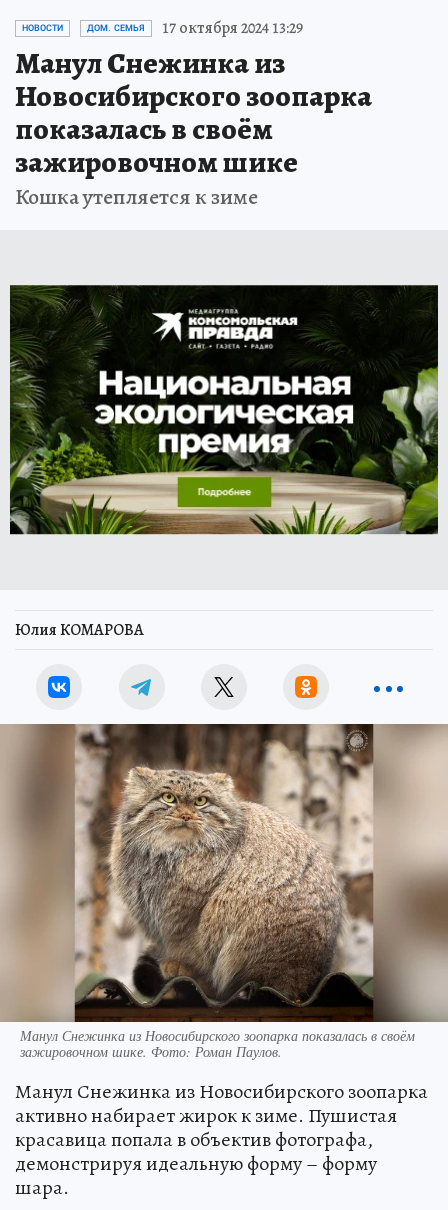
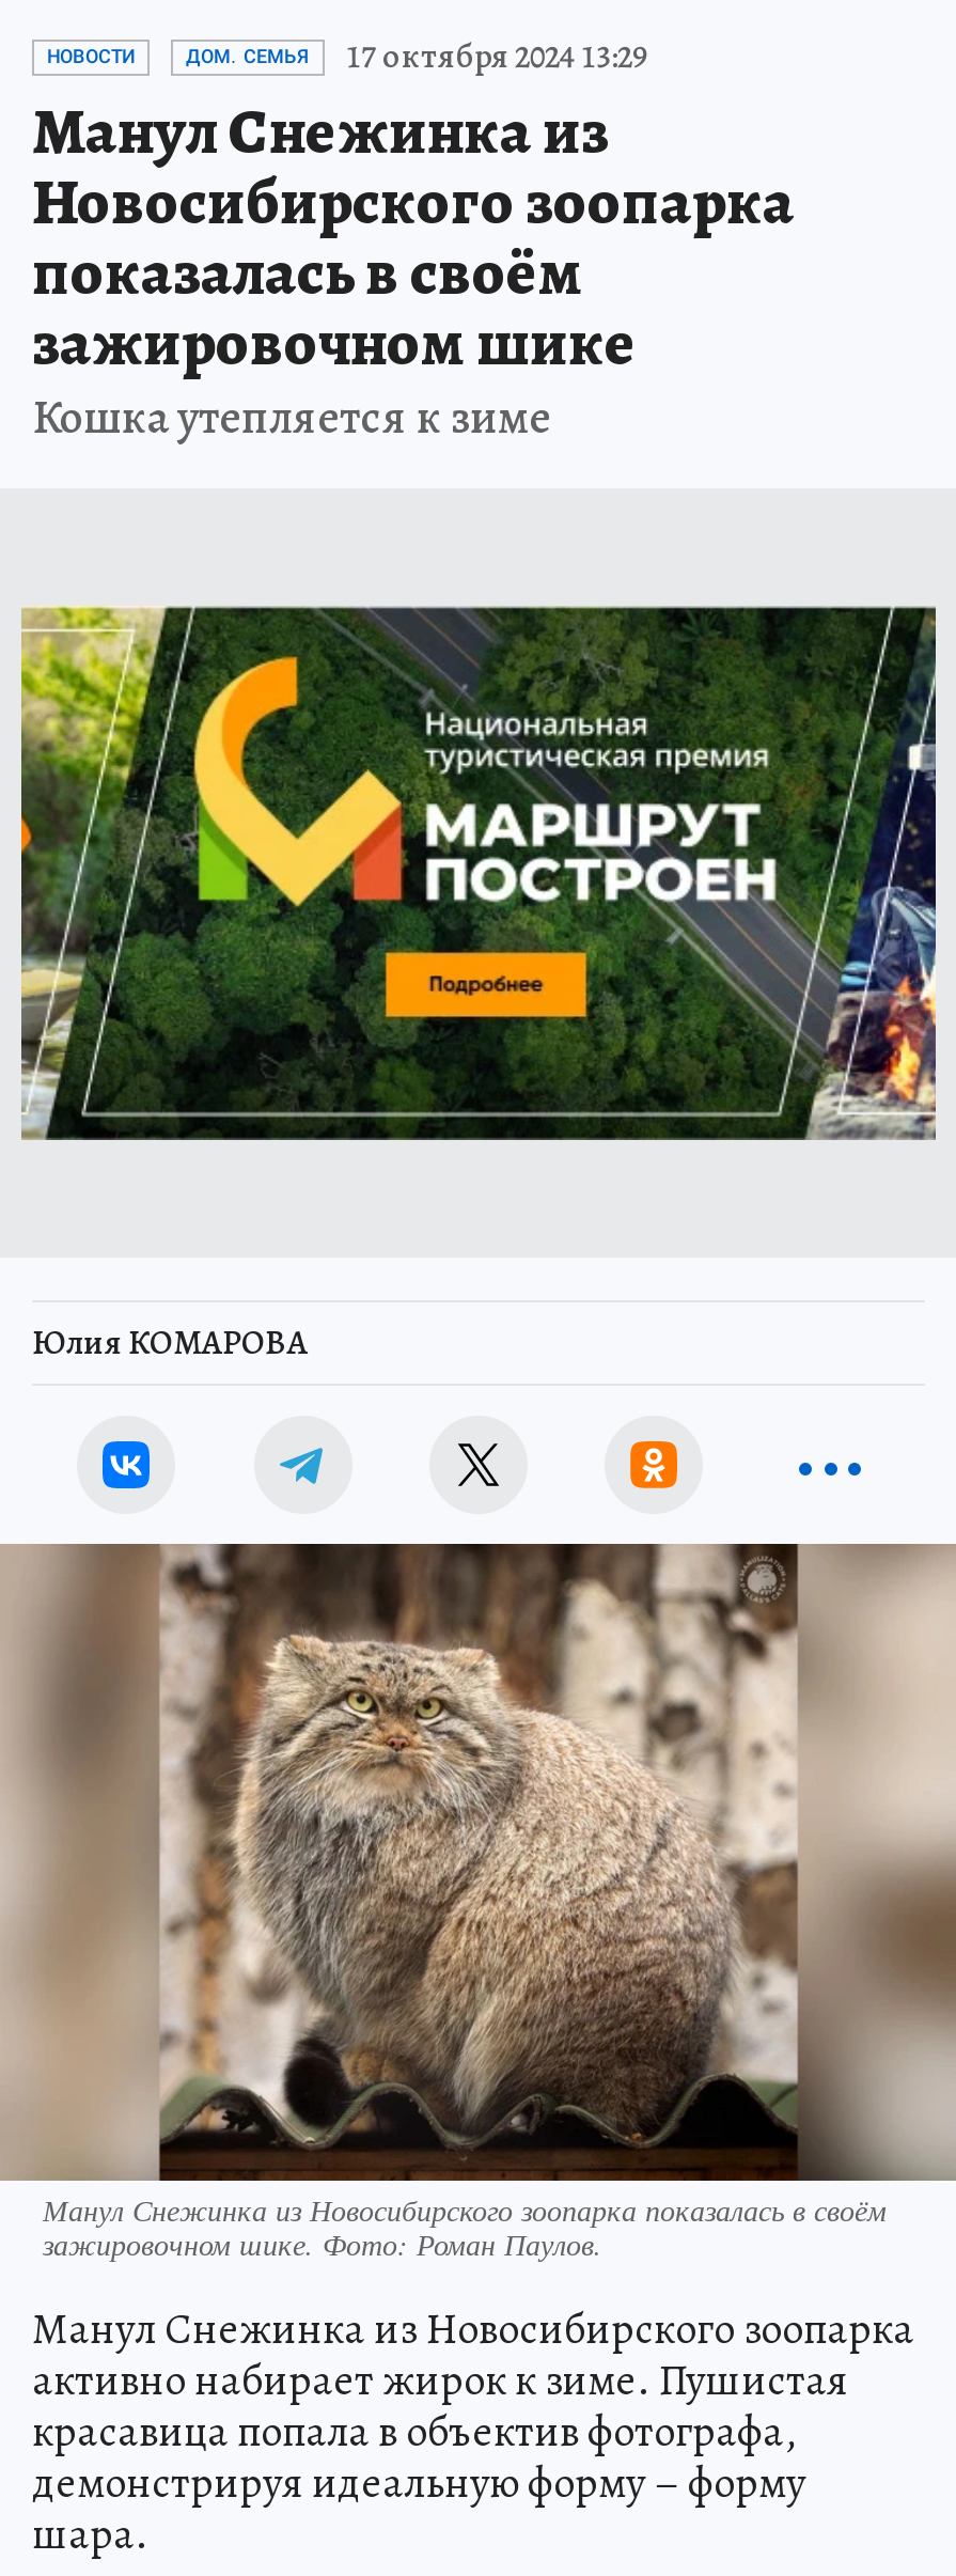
- [image]
+ [image]
